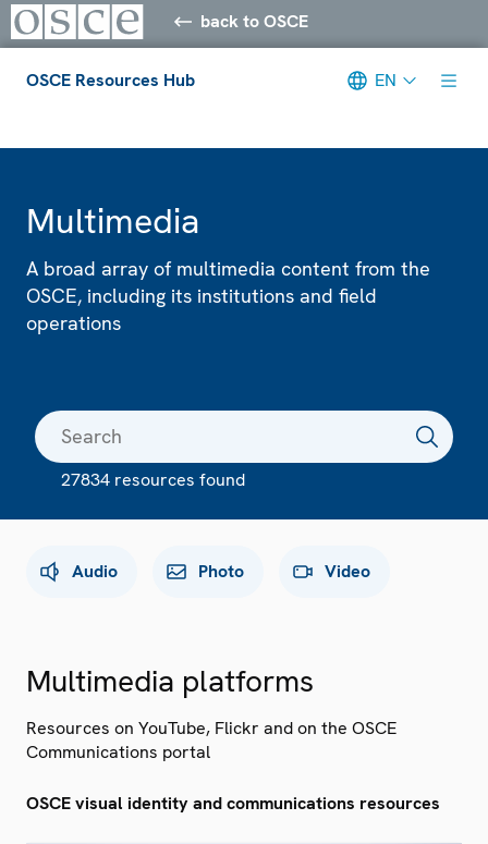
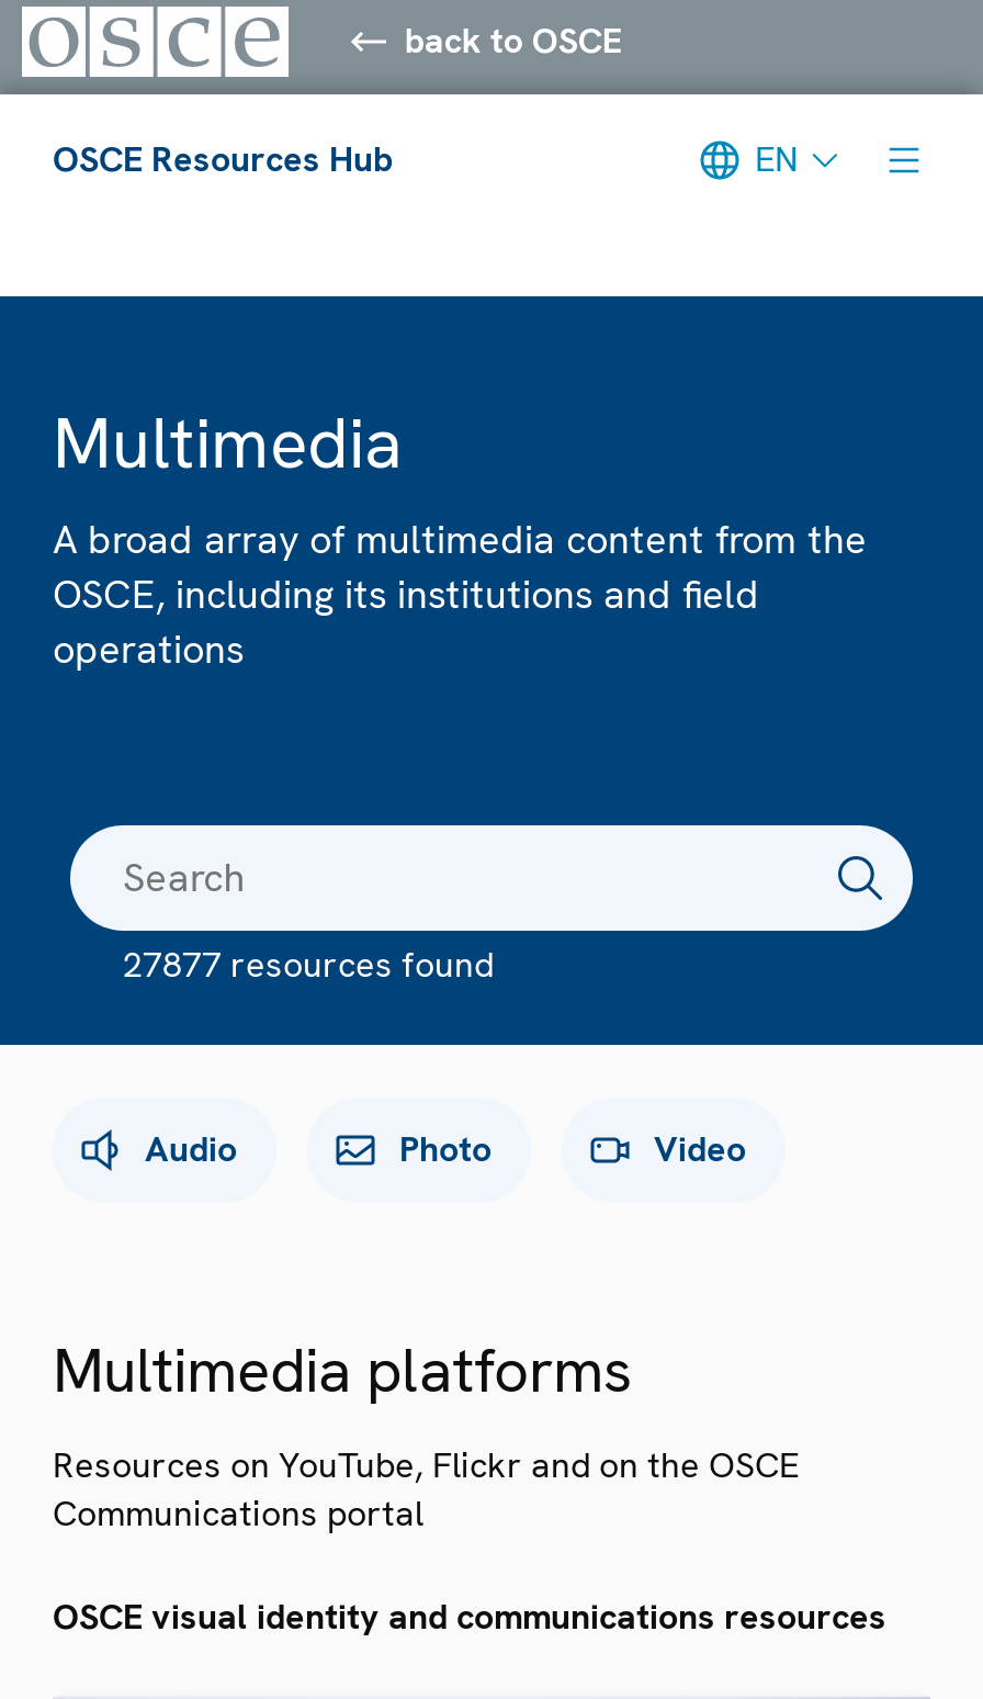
- 27834 resources found
+ 27877 resources found
